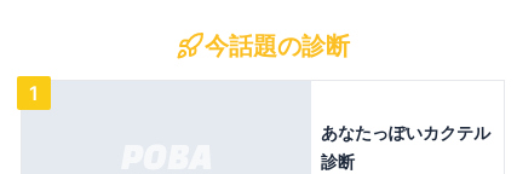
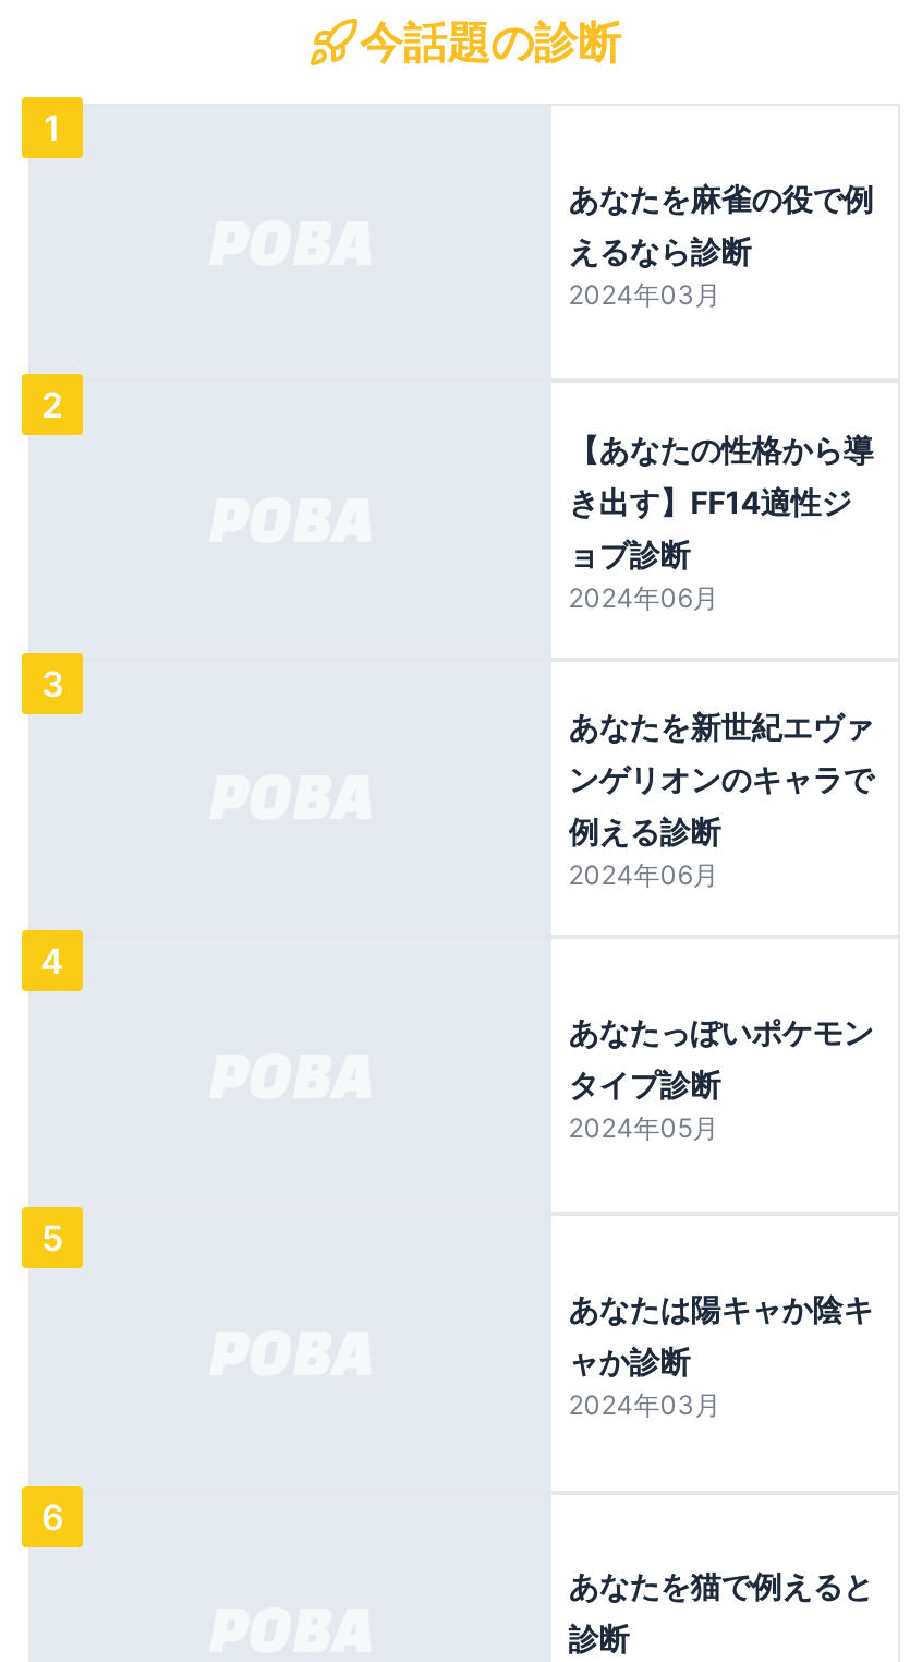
- あなたっぽいカクテル
+ あなたを麻雀の役で例
+ えるなら診断
+ 2024年03月
+ 2
+ 【あなたの性格から導
+ き出す】FF14適性ジ
+ ョブ診断
+ 2024年06月
+ 3
+ あなたを新世紀エヴァ
+ ンゲリオンのキャラで
+ 例える診断
+ 2024年06月
+ 4
+ あなたっぽいポケモン
+ タイプ診断
+ 2024年05月
+ 5
+ あなたは陽キャか陰キ
+ ャか診断
+ 2024年03月
+ 6
+ あなたを猫で例えると
